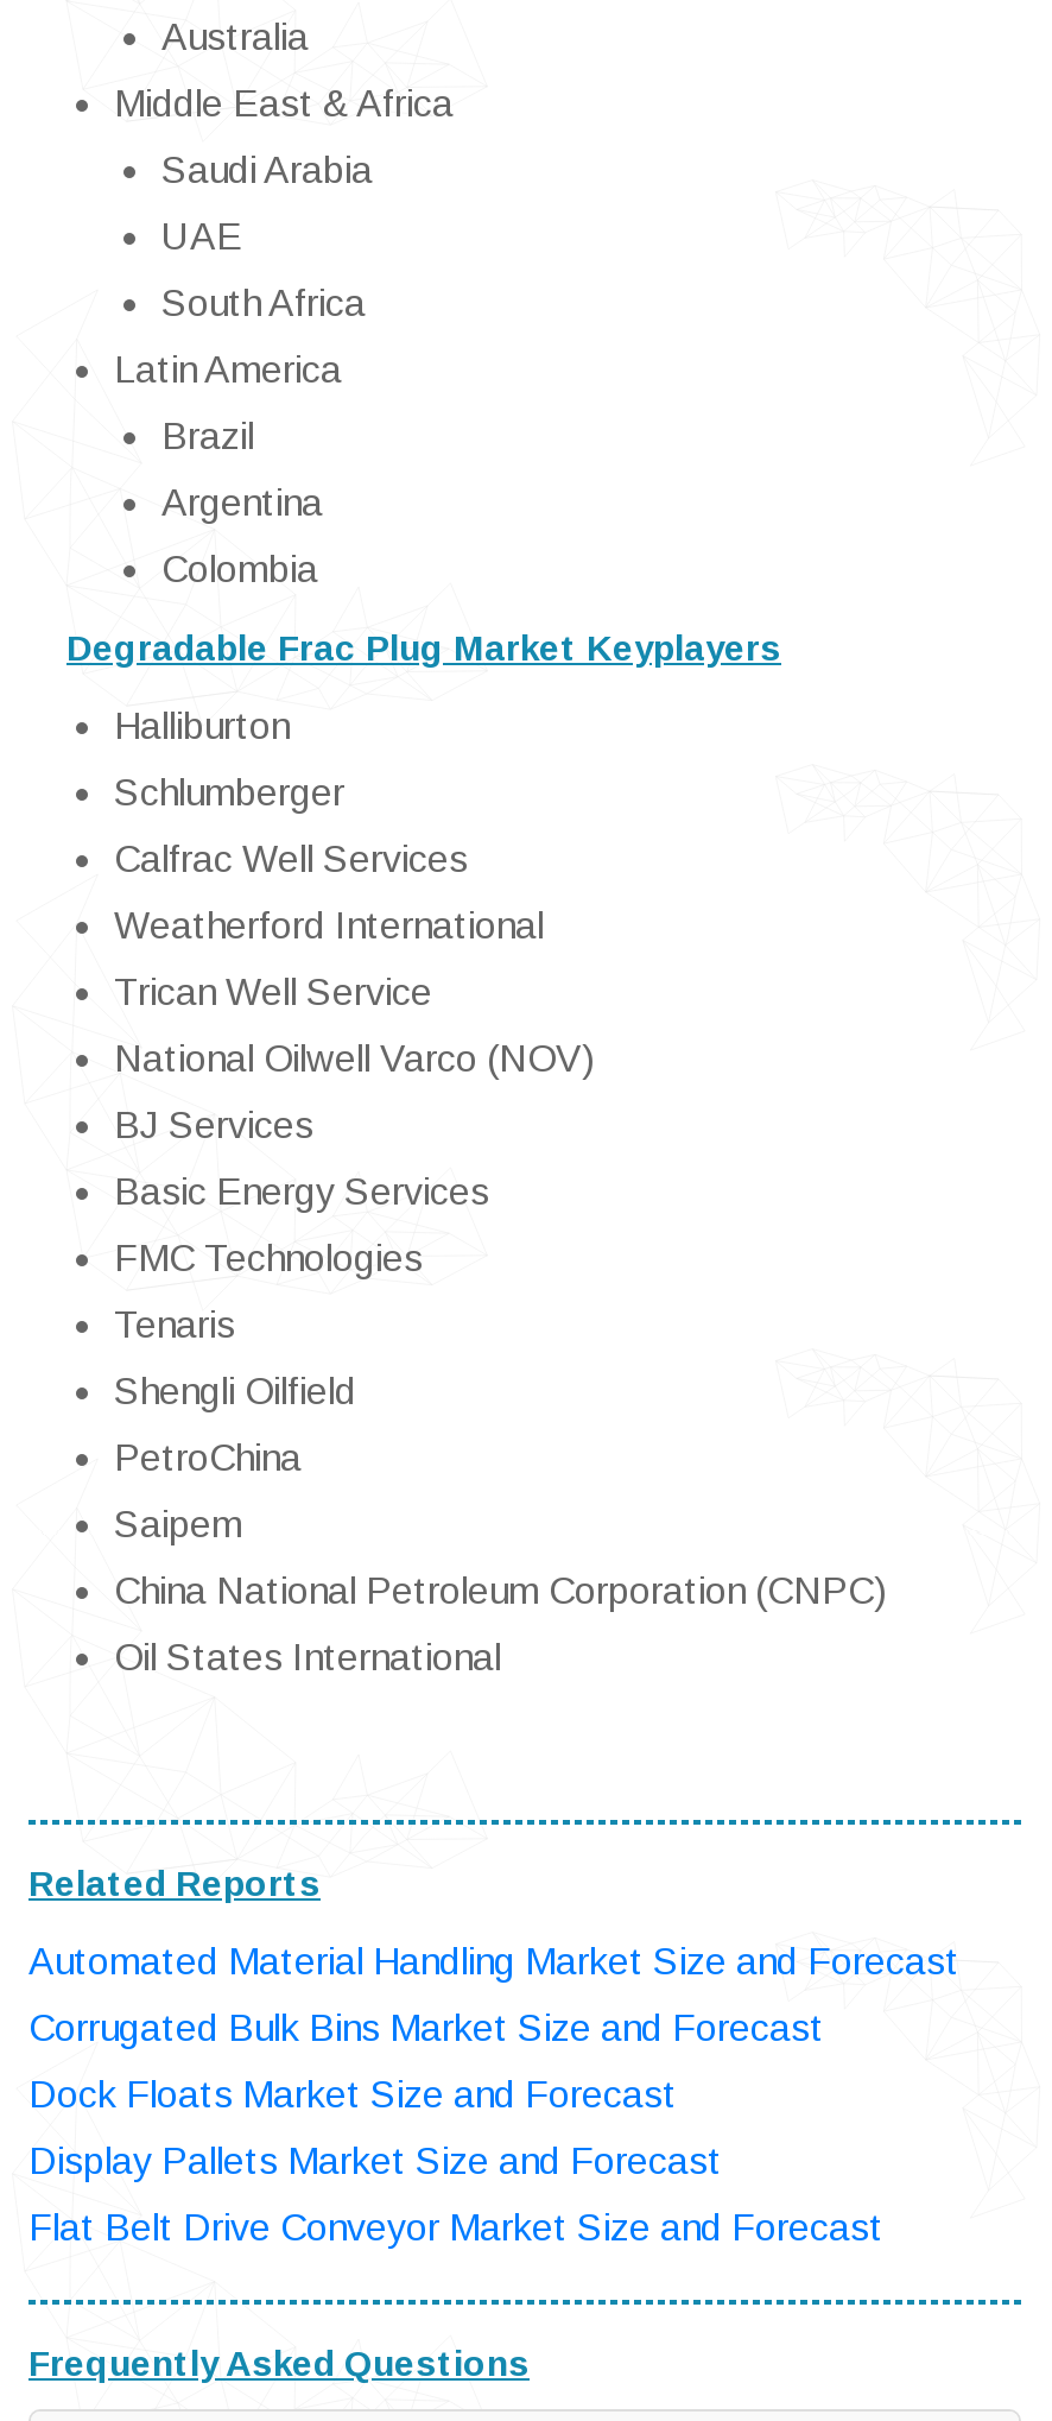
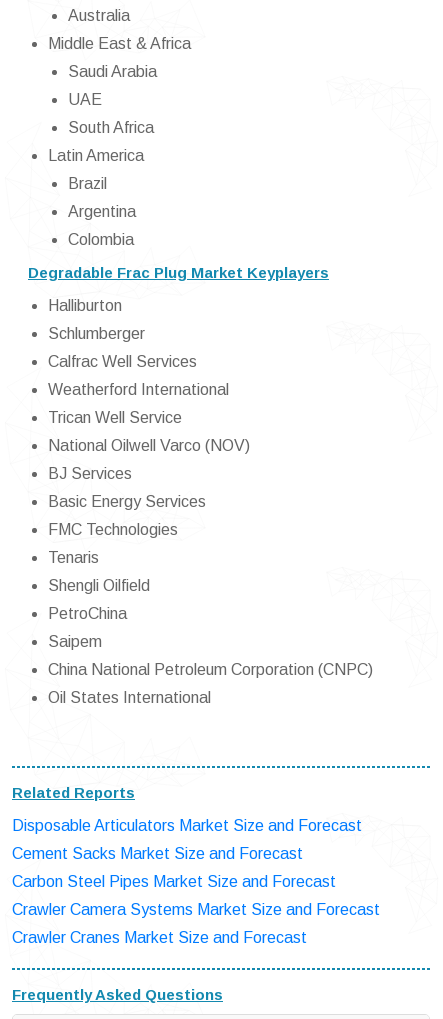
- Automated Material Handling Market Size and Forecast
+ Disposable Articulators Market Size and Forecast

- Corrugated Bulk Bins Market Size and Forecast
+ Cement Sacks Market Size and Forecast

- Dock Floats Market Size and Forecast
+ Carbon Steel Pipes Market Size and Forecast

- Display Pallets Market Size and Forecast
+ Crawler Camera Systems Market Size and Forecast

- Flat Belt Drive Conveyor Market Size and Forecast
+ Crawler Cranes Market Size and Forecast
